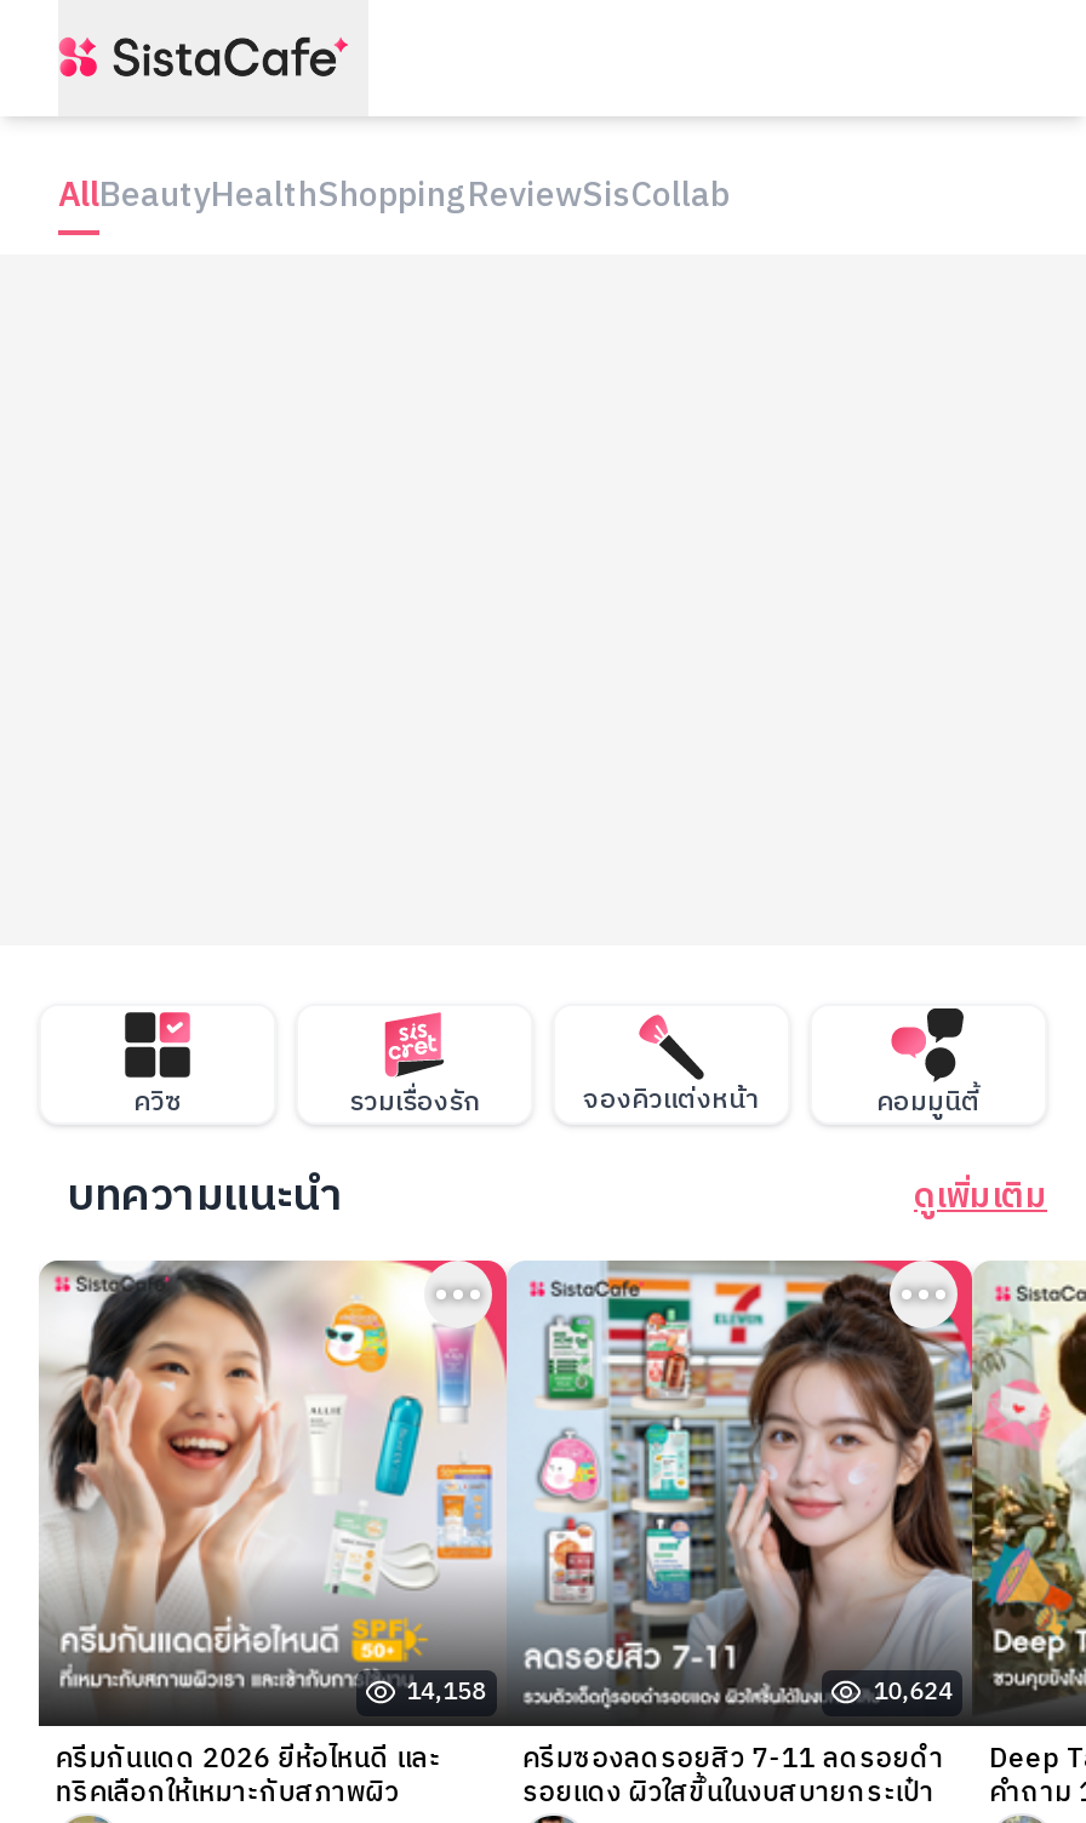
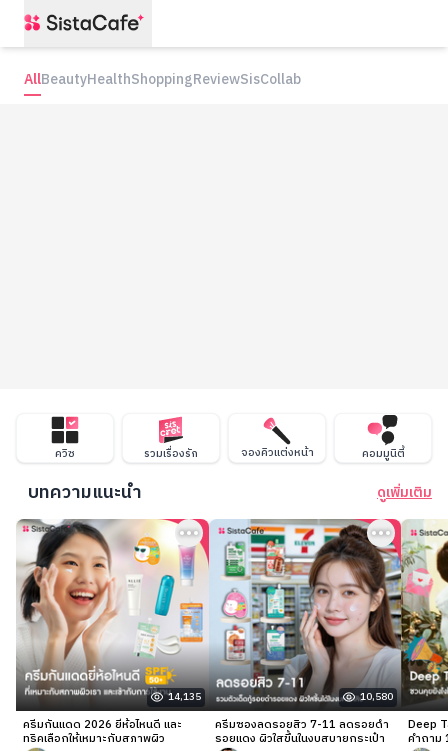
- 14,158
+ 14,135

- 10,624
+ 10,580
